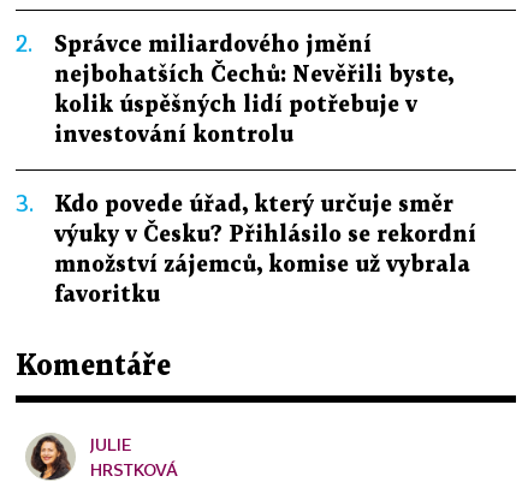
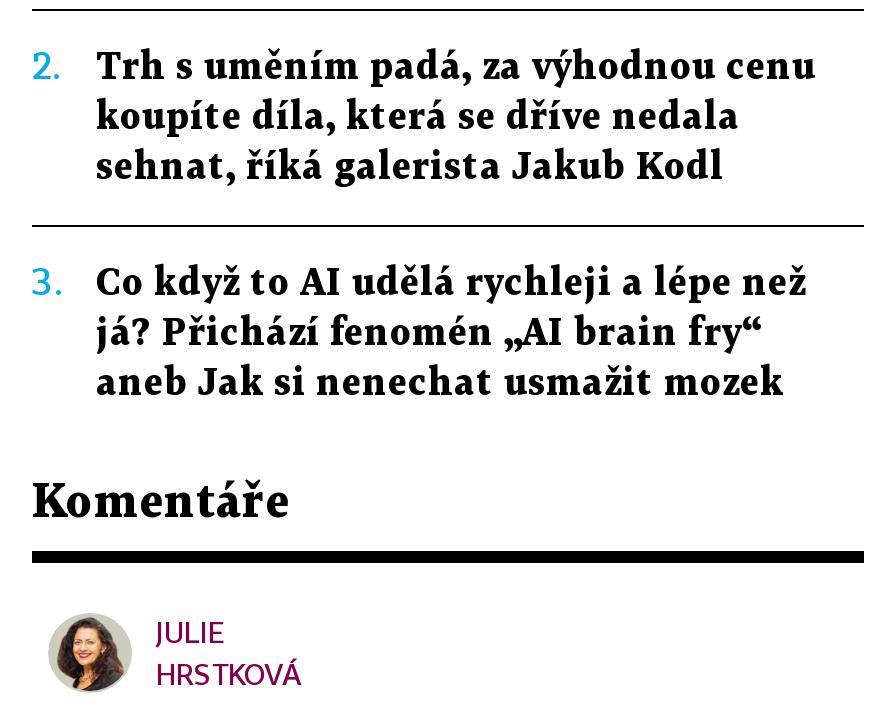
- Správce miliardového jmění
- nejbohatších Čechů: Nevěřili byste,
- kolik úspěšných lidí potřebuje v
- investování kontrolu
+ Trh s uměním padá, za výhodnou cenu
+ koupíte díla, která se dříve nedala
+ sehnat, říká galerista Jakub Kodl

- Kdo povede úřad, který určuje směr
- výuky v Česku? Přihlásilo se rekordní
- množství zájemců, komise už vybrala
- favoritku
+ Co když to AI udělá rychleji a lépe než
+ já? Přichází fenomén „AI brain fry“
+ aneb Jak si nenechat usmažit mozek
